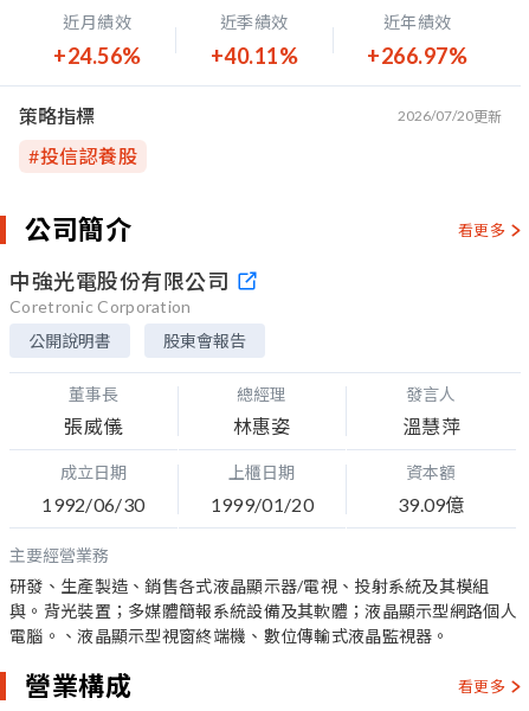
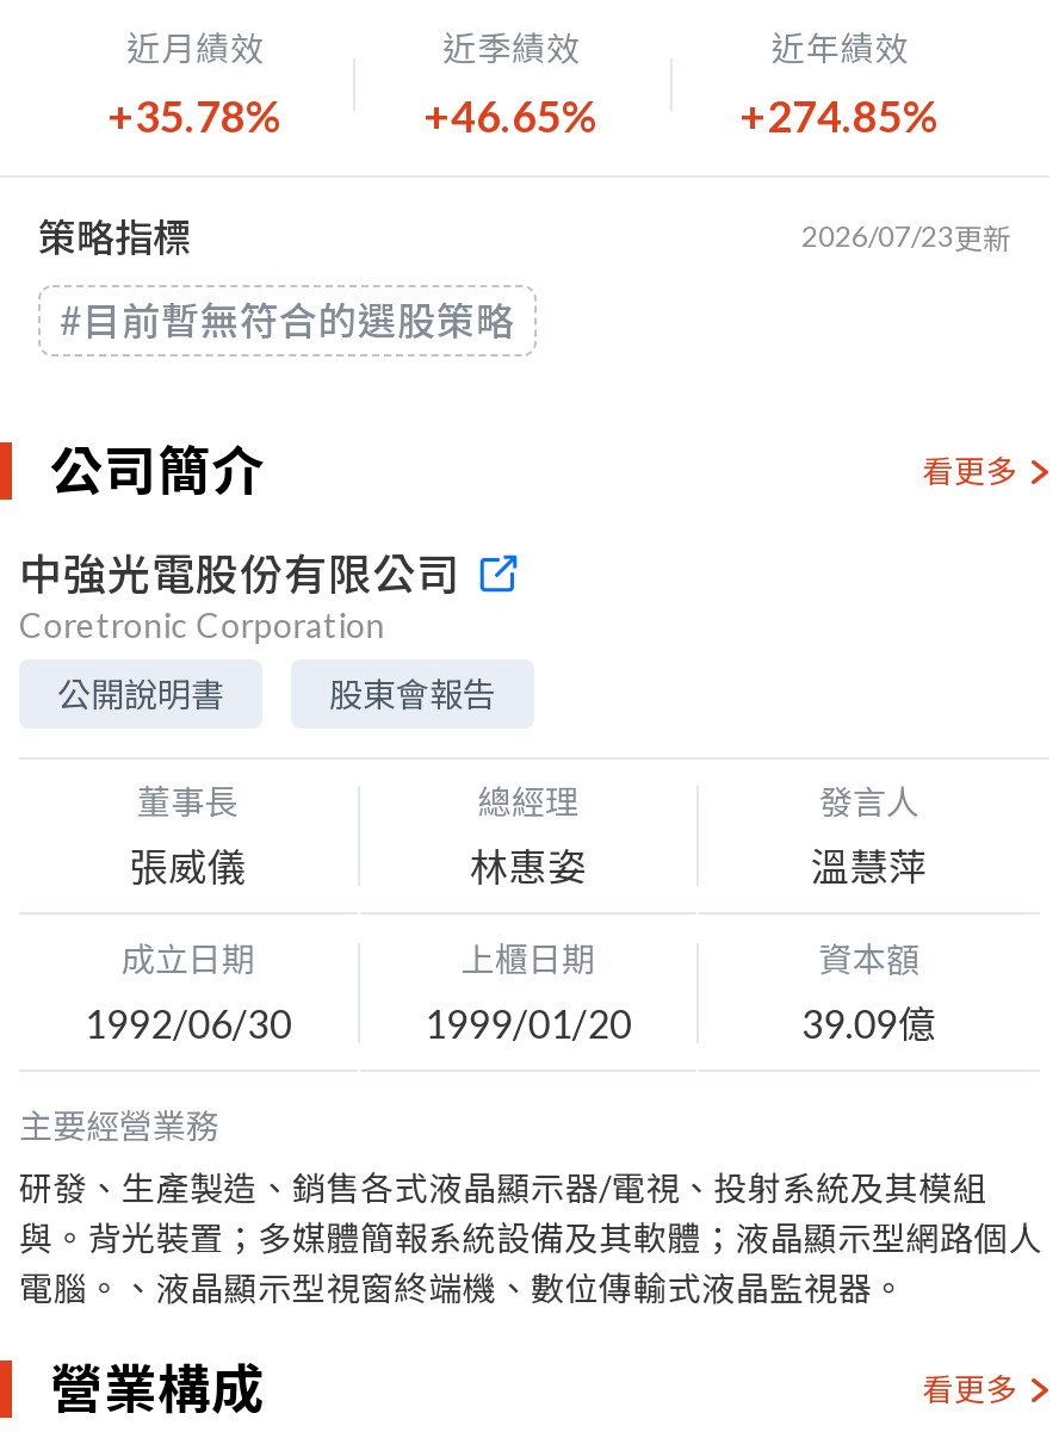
- +24.56%
+ +35.78%

- +40.11%
+ +46.65%

- +266.97%
+ +274.85%

- 2026/07/20更新
+ 2026/07/23更新

- #投信認養股
+ #目前暫無符合的選股策略
